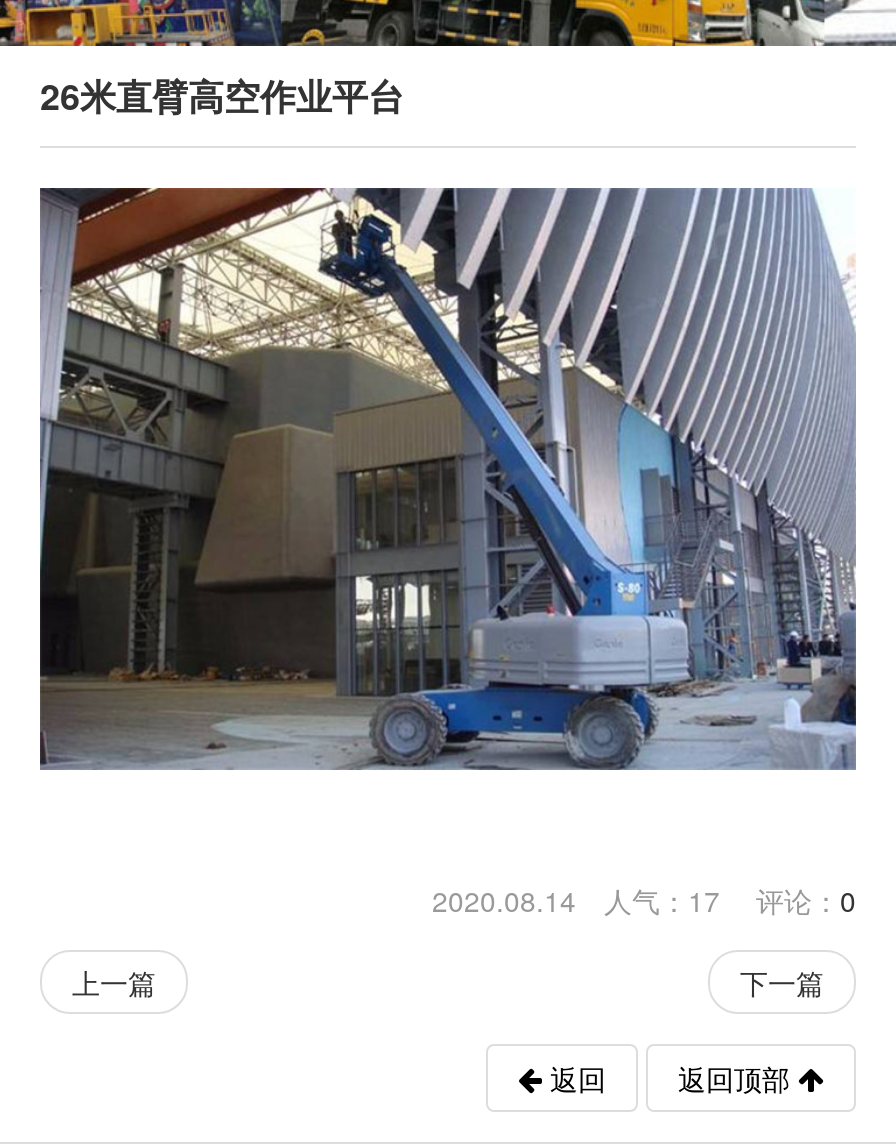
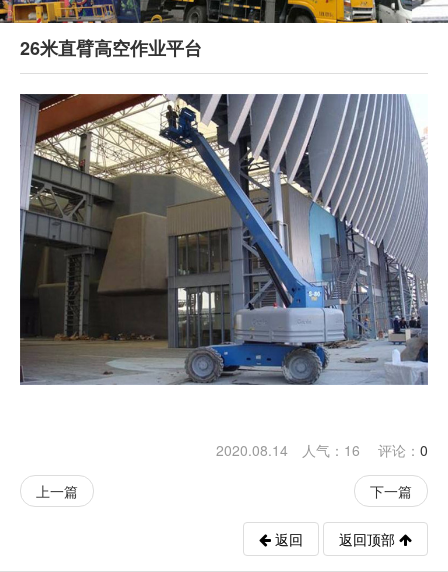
- 2020.08.14 人气：17评论：0
+ 2020.08.14 人气：16评论：0
